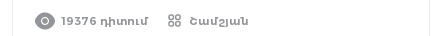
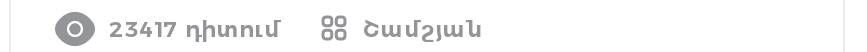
- 19376 դիտում
+ 23417 դիտում
